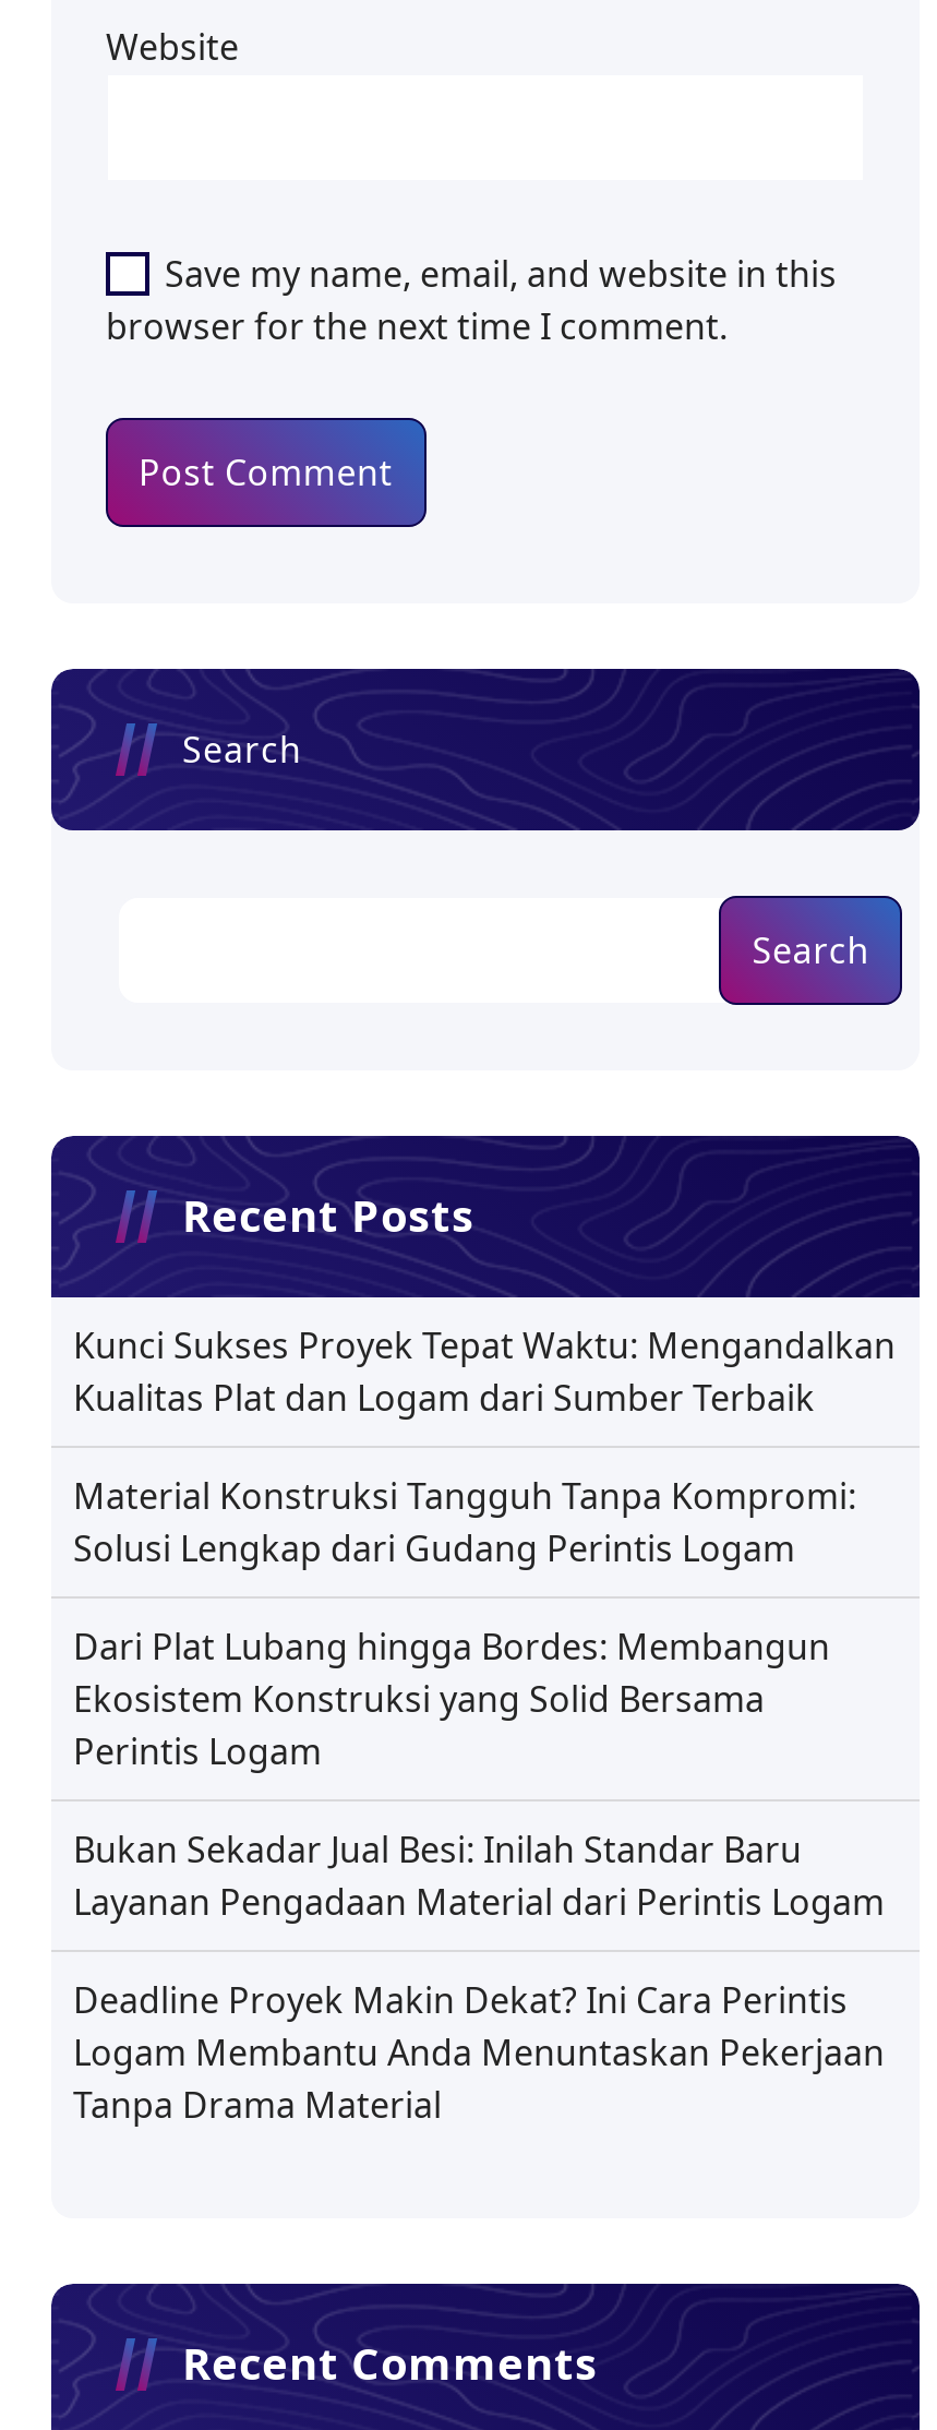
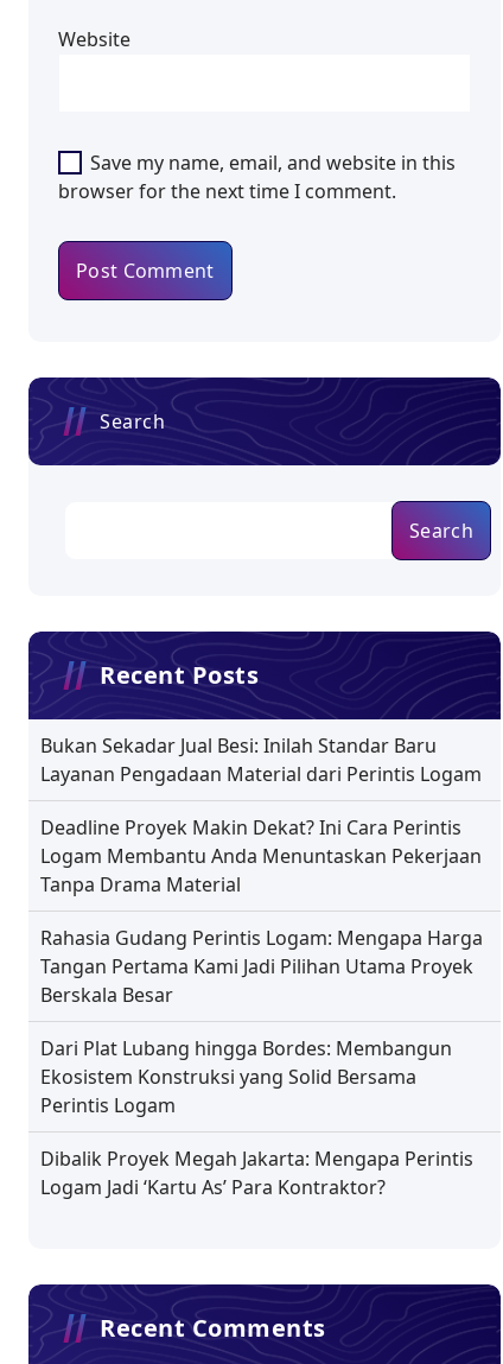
- Kunci Sukses Proyek Tepat Waktu: Mengandalkan
- Kualitas Plat dan Logam dari Sumber Terbaik
- Material Konstruksi Tangguh Tanpa Kompromi:
- Solusi Lengkap dari Gudang Perintis Logam

moved down: Dari Plat Lubang hingga Bordes: Membangun | Ekosistem Konstruksi yang Solid Bersama | Perintis Logam

moved up: Bukan Sekadar Jual Besi: Inilah Standar Baru | Layanan Pengadaan Material dari Perintis Logam | Deadline Proyek Makin Dekat? Ini Cara Perintis | Logam Membantu Anda Menuntaskan Pekerjaan | Tanpa Drama Material

+ Rahasia Gudang Perintis Logam: Mengapa Harga
+ Tangan Pertama Kami Jadi Pilihan Utama Proyek
+ Berskala Besar
+ Dibalik Proyek Megah Jakarta: Mengapa Perintis
+ Logam Jadi ‘Kartu As’ Para Kontraktor?
